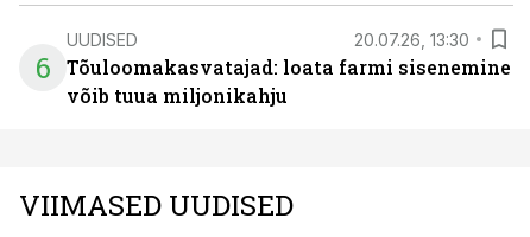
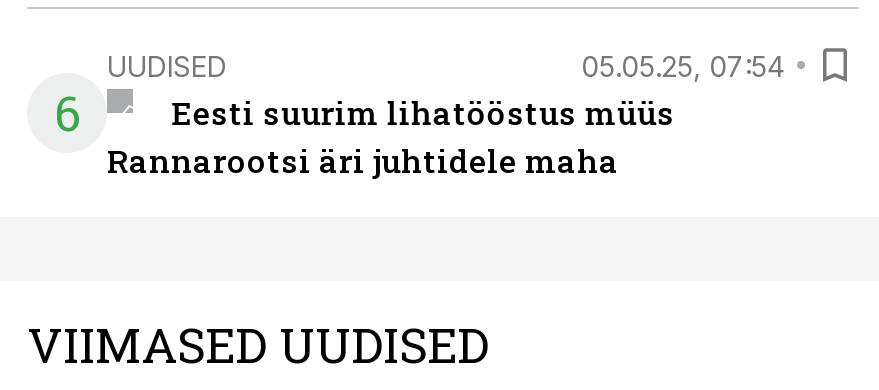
- 20.07.26, 13:30
- Tõuloomakasvatajad: loata farmi sisenemine
- võib tuua miljonikahju
+ 05.05.25, 07:54
+ Eesti suurim lihatööstus müüs
+ Rannarootsi äri juhtidele maha
